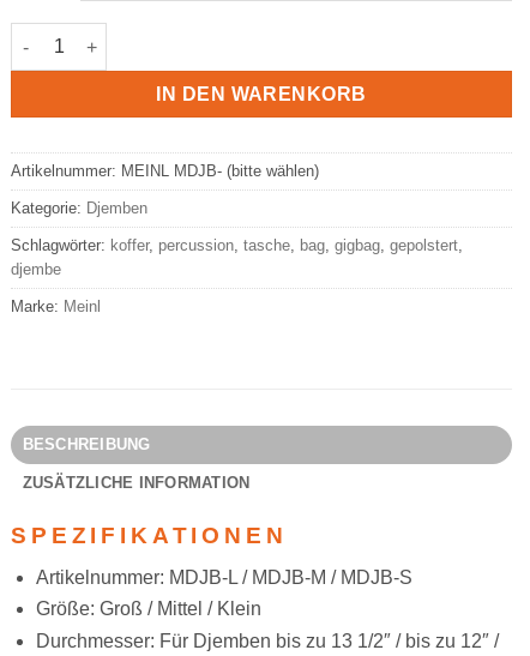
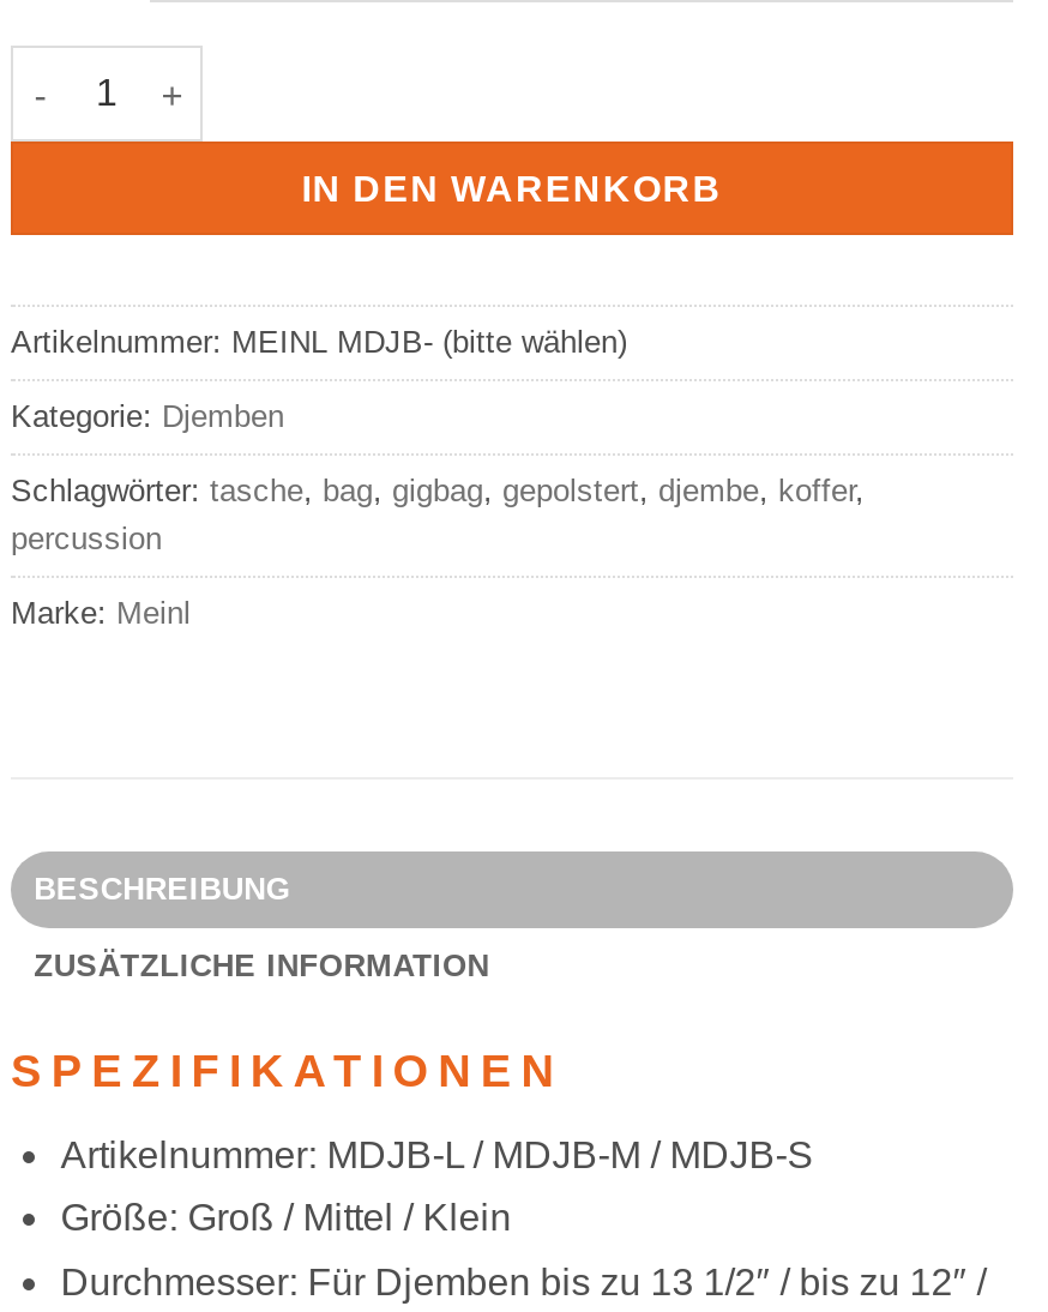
- Schlagwörter: koffer, percussion, tasche, bag, gigbag, gepolstert,
- djembe
+ Schlagwörter: tasche, bag, gigbag, gepolstert, djembe, koffer,
+ percussion
